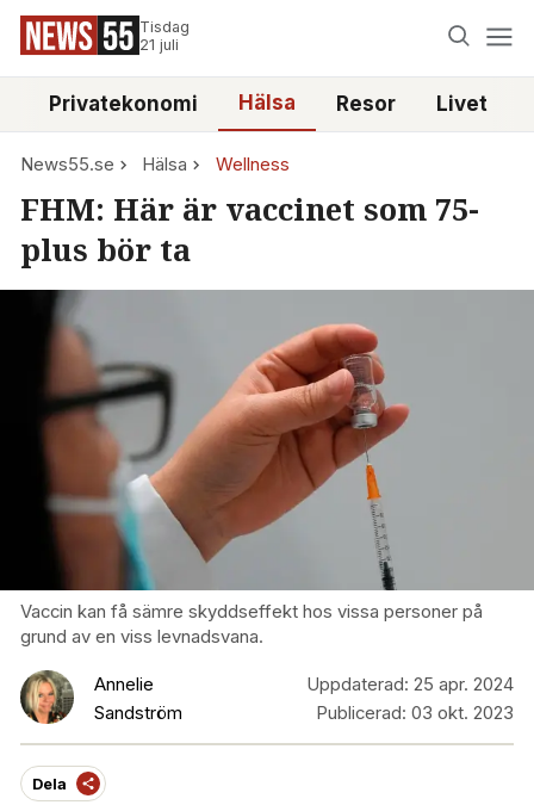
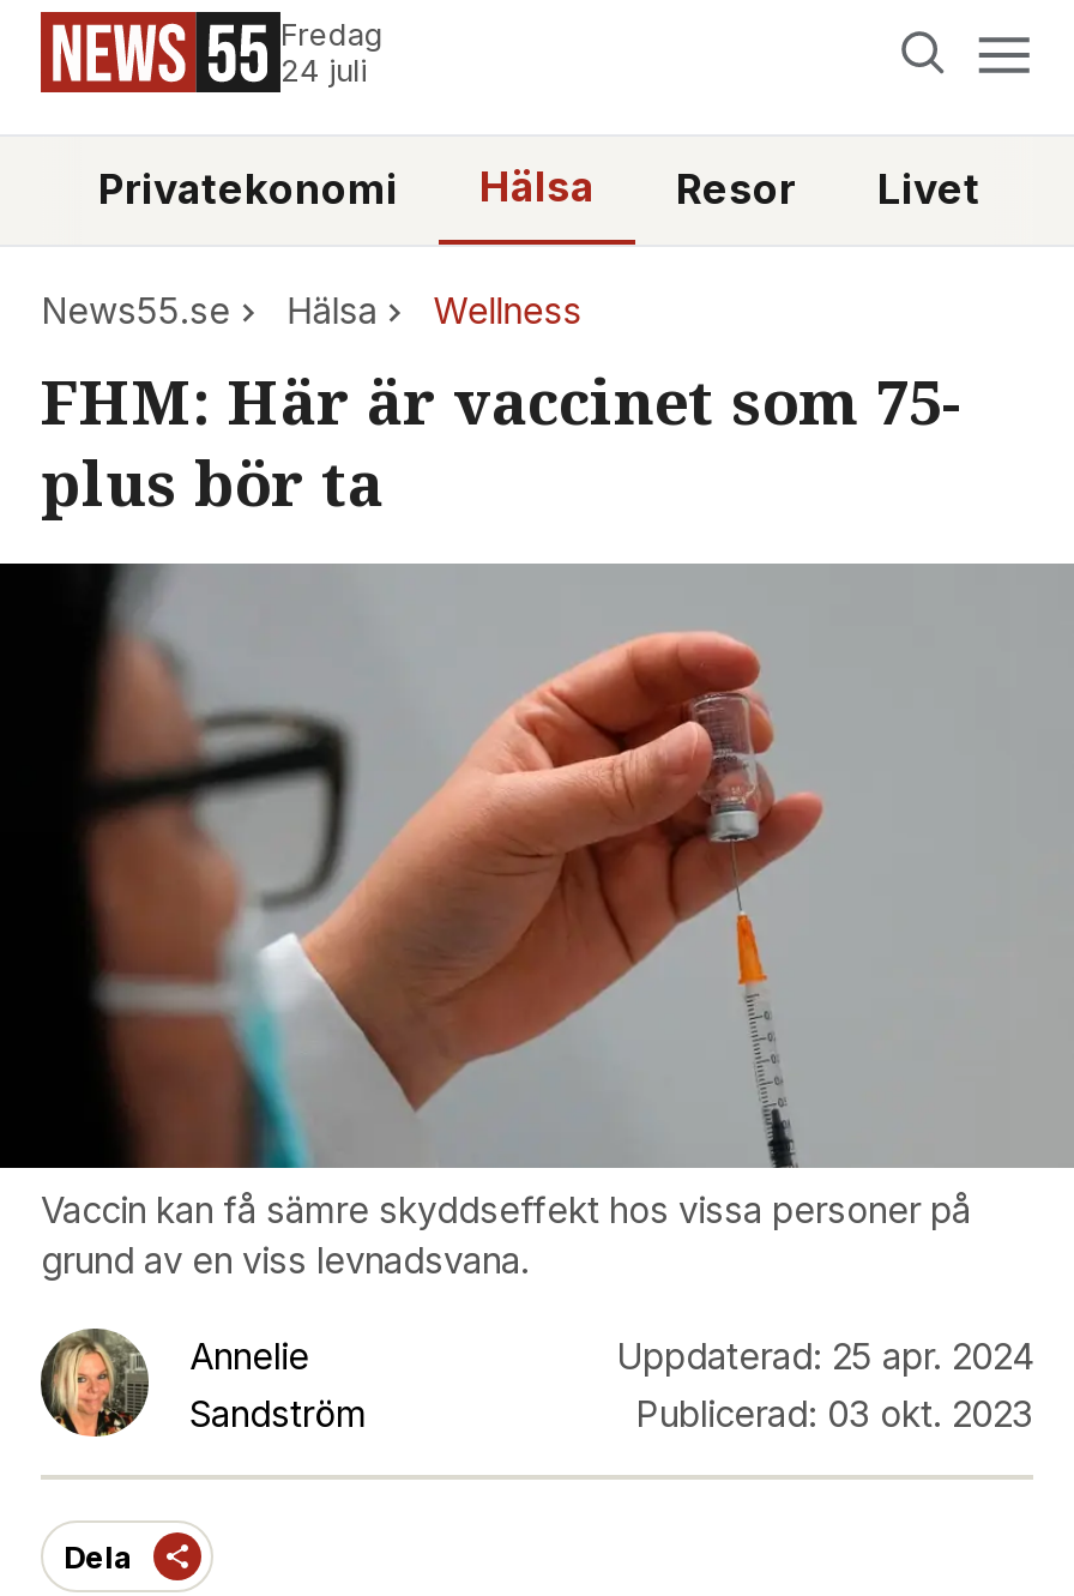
- Tisdag
- 21 juli
+ Fredag
+ 24 juli
